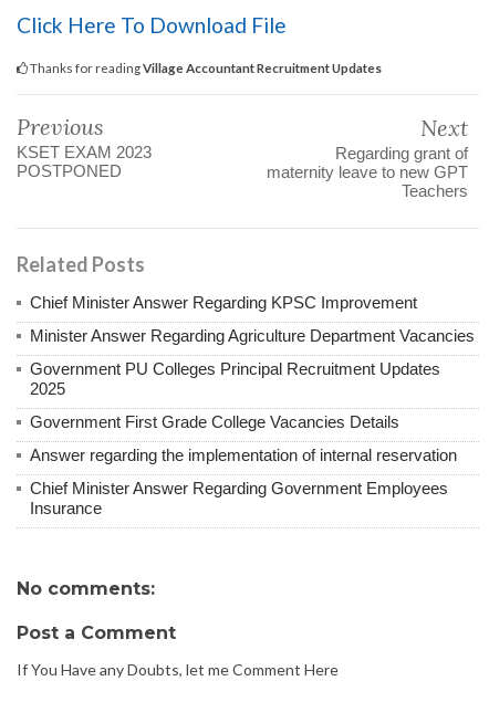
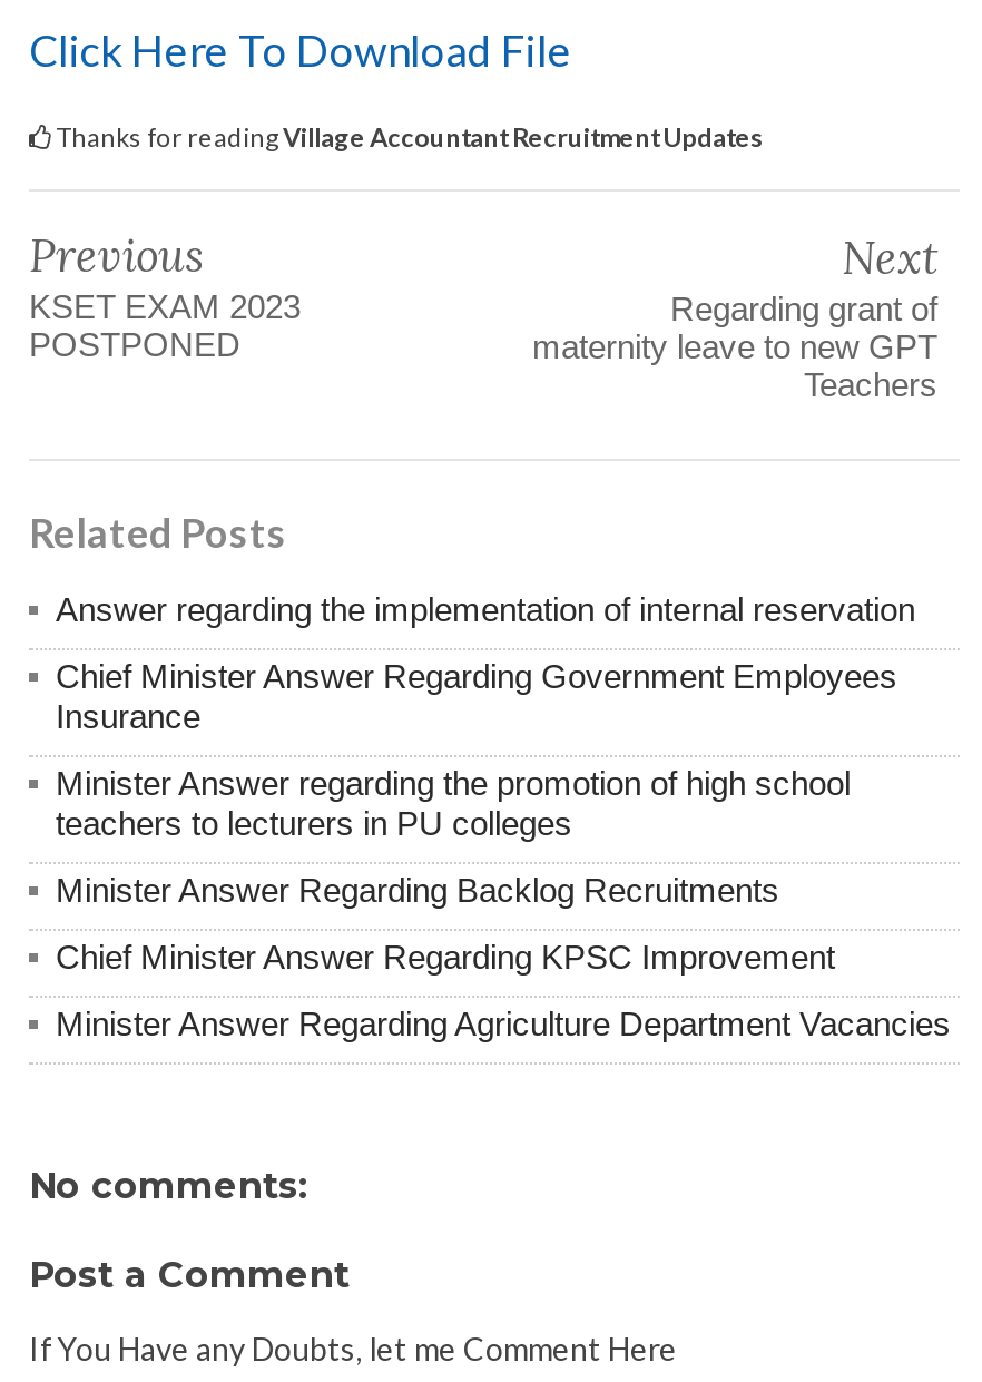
moved down: Chief Minister Answer Regarding KPSC Improvement | Minister Answer Regarding Agriculture Department Vacancies

- Government PU Colleges Principal Recruitment Updates
- 2025
- Government First Grade College Vacancies Details

moved up: Answer regarding the implementation of internal reservation | Chief Minister Answer Regarding Government Employees | Insurance

+ Minister Answer regarding the promotion of high school
+ teachers to lecturers in PU colleges
+ Minister Answer Regarding Backlog Recruitments
